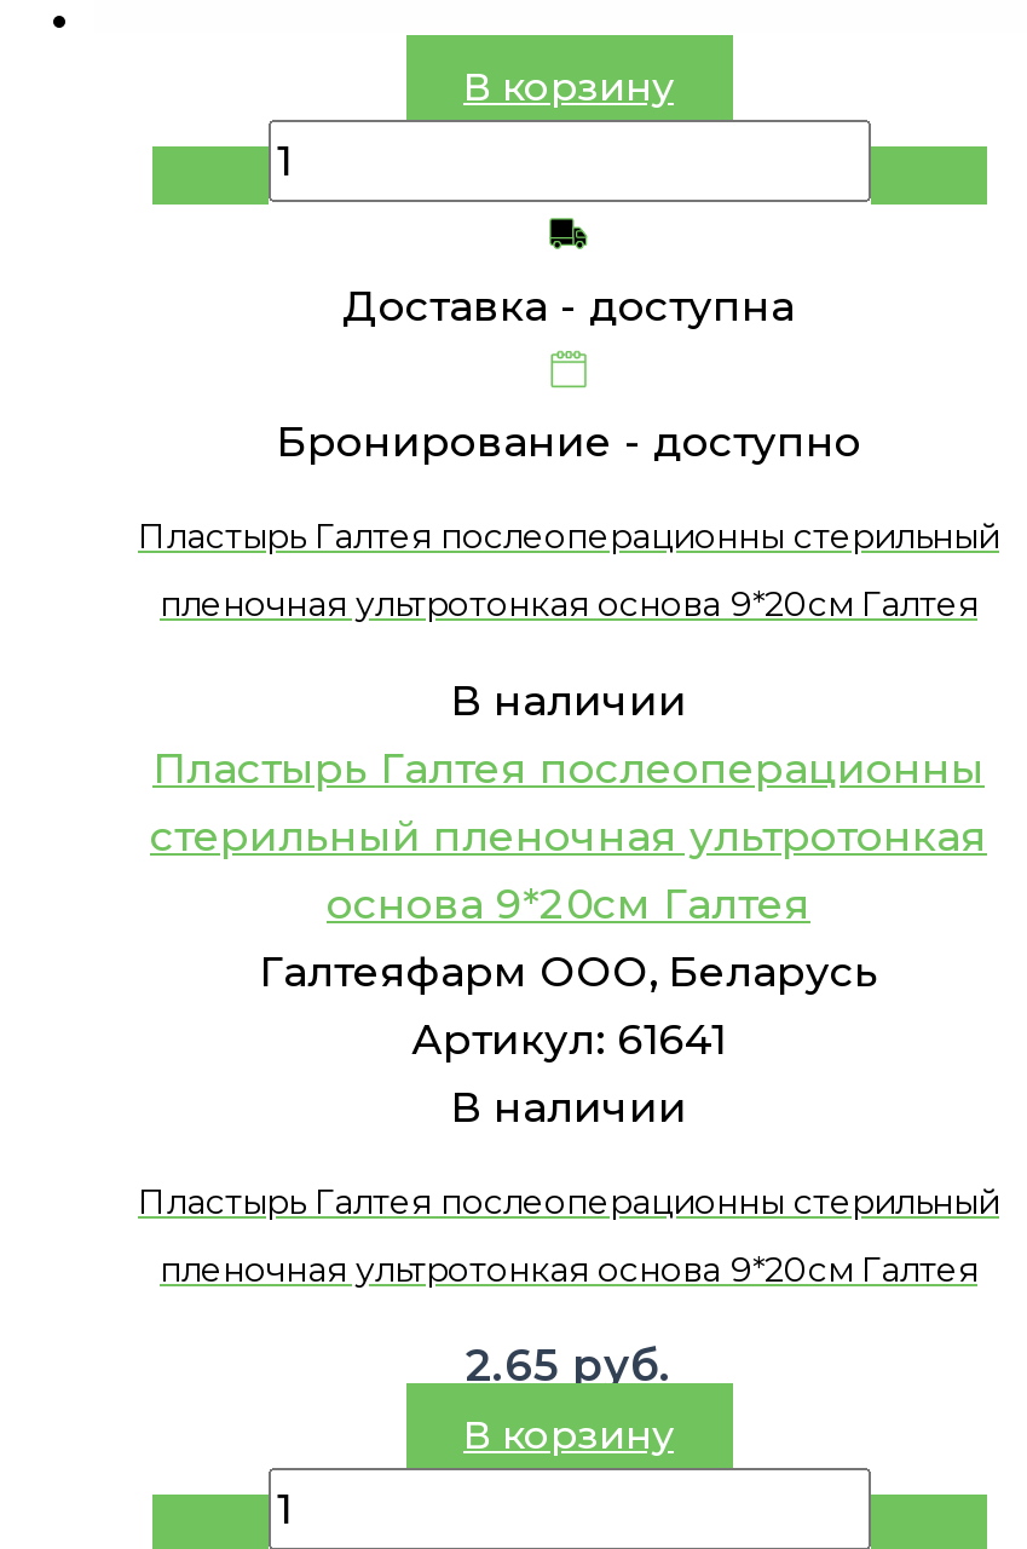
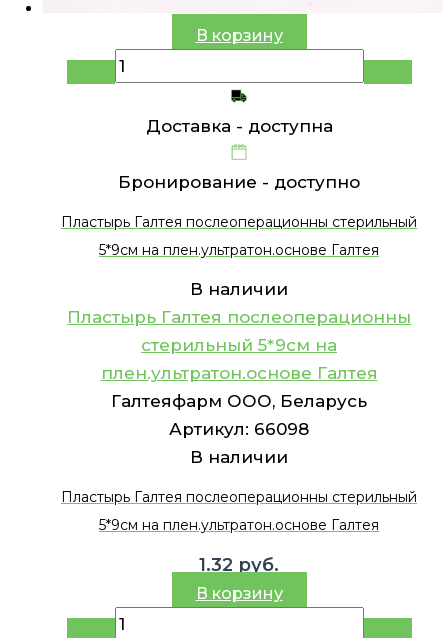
- пленочная ультротонкая основа 9*20см Галтея
+ 5*9см на плен.ультратон.основе Галтея

- стерильный пленочная ультротонкая
- основа 9*20см Галтея
+ стерильный 5*9см на
+ плен.ультратон.основе Галтея

- Артикул: 61641
+ Артикул: 66098

- пленочная ультротонкая основа 9*20см Галтея
+ 5*9см на плен.ультратон.основе Галтея

- 2.65 руб.
+ 1.32 руб.
